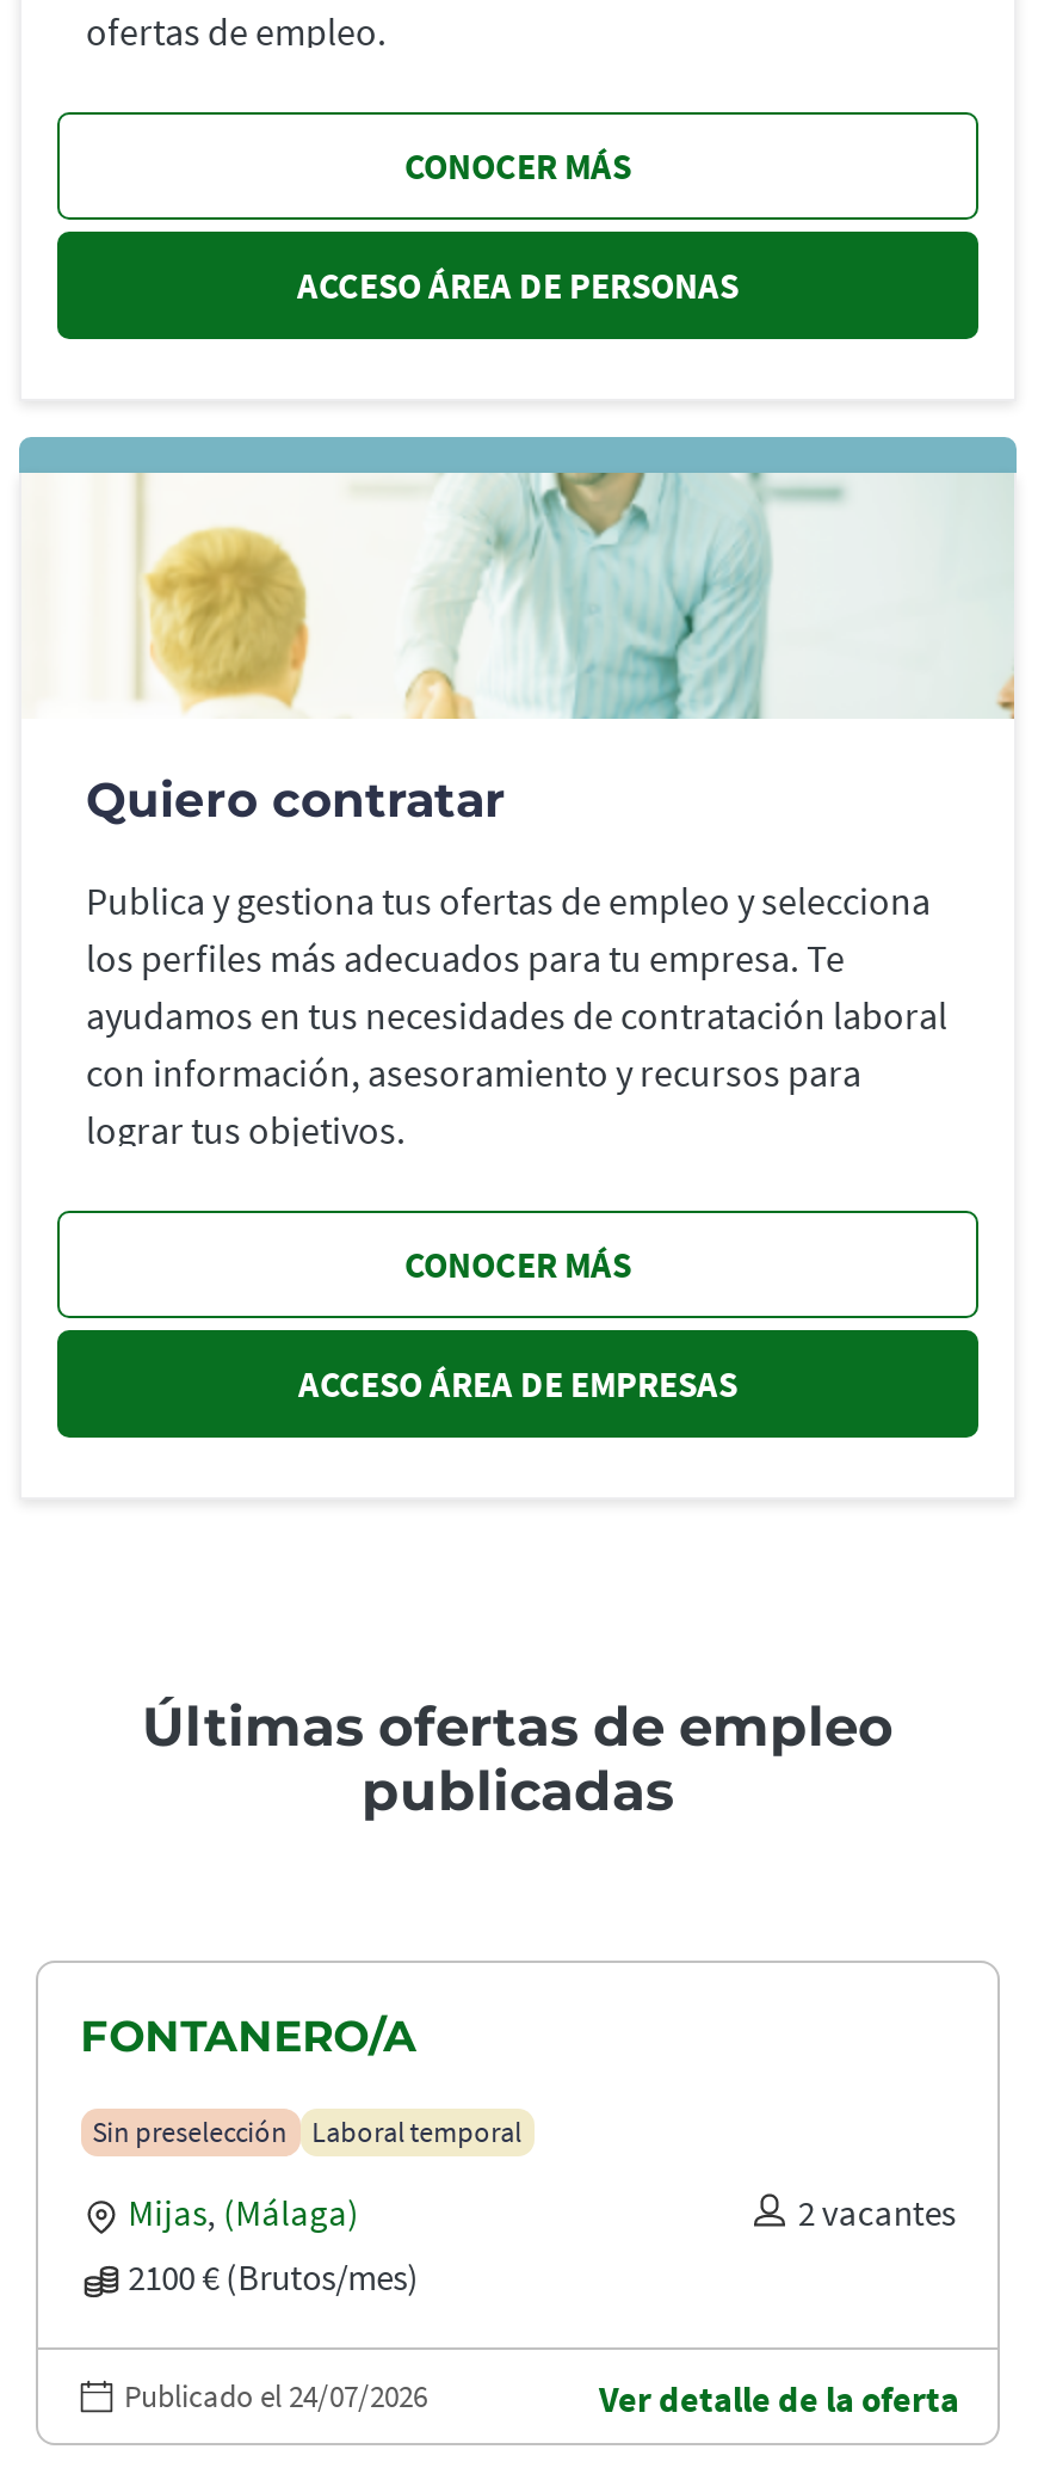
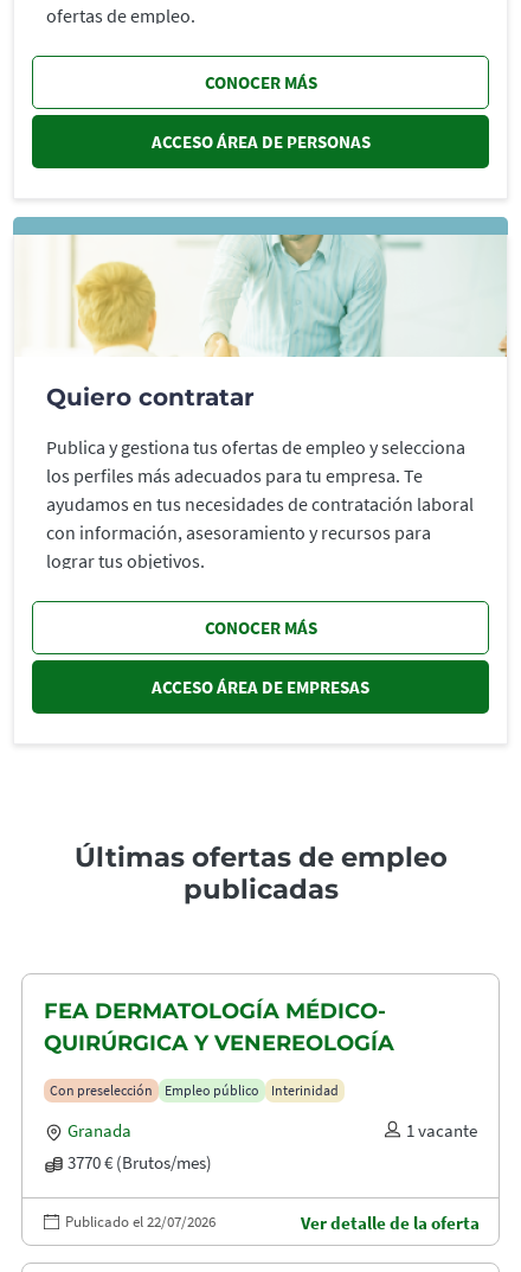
- FONTANERO/A
+ FEA DERMATOLOGÍA MÉDICO-
+ QUIRÚRGICA Y VENEREOLOGÍA

- Sin preselección
- Laboral temporal
+ Con preselección
+ Empleo público
+ Interinidad

- Mijas, (Málaga)
- 2 vacantes
- 2100 € (Brutos/mes)
+ Granada
+ 1 vacante
+ 3770 € (Brutos/mes)

- Publicado el 24/07/2026
+ Publicado el 22/07/2026
